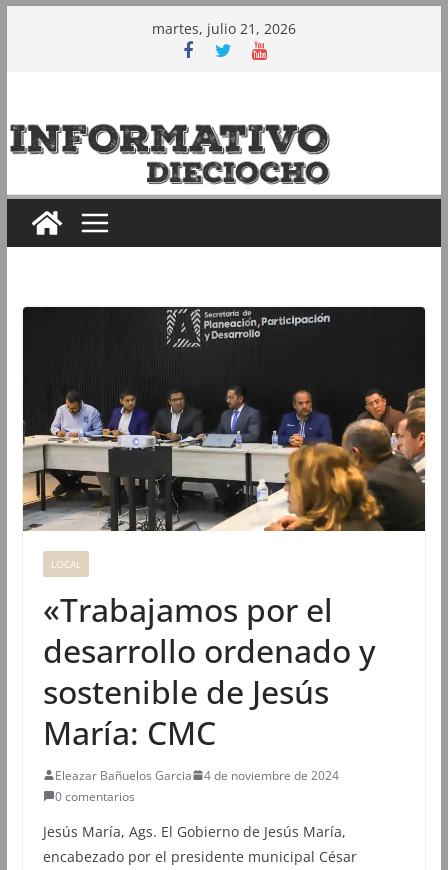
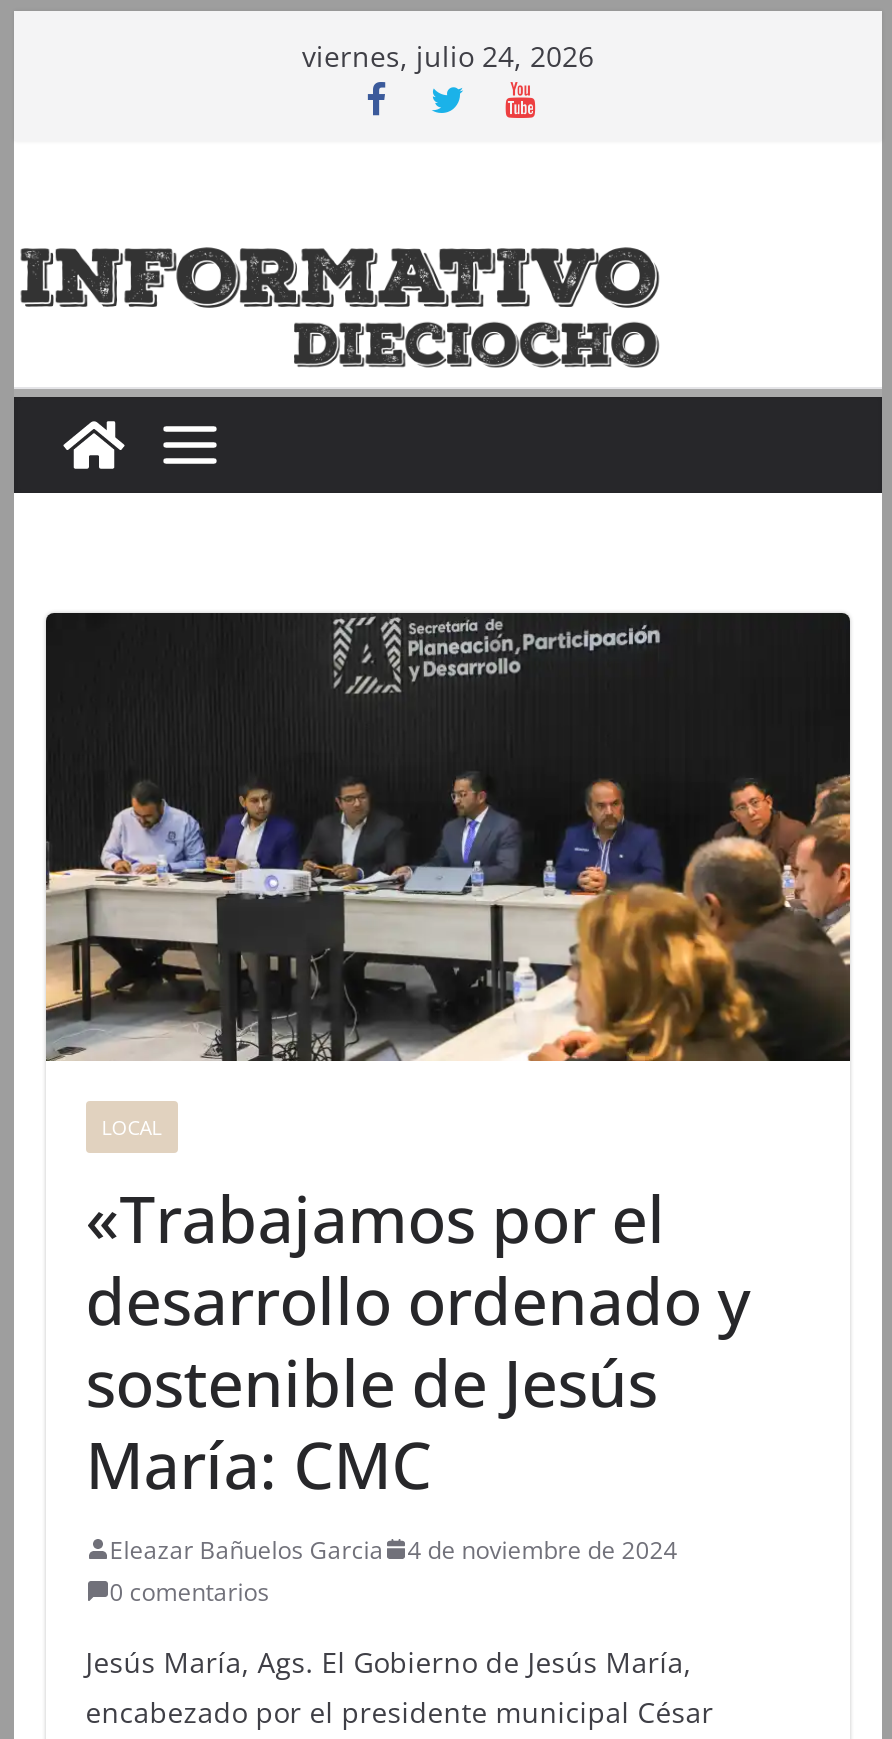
- martes, julio 21, 2026
+ viernes, julio 24, 2026
